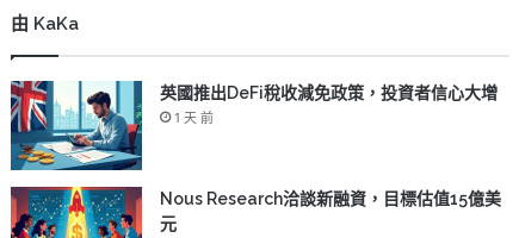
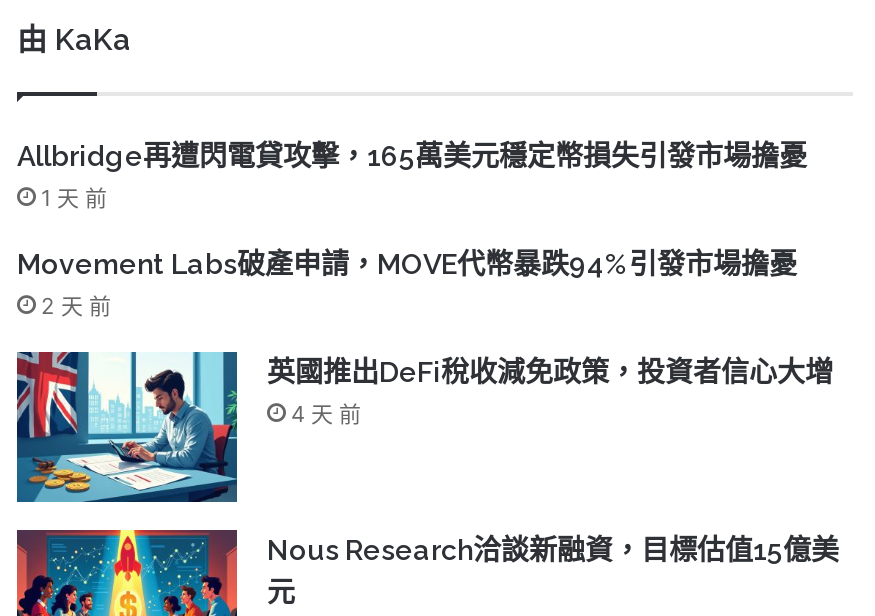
+ Allbridge再遭閃電貸攻擊，165萬美元穩定幣損失引發市場擔憂
+ 1 天 前
+ Movement Labs破產申請，MOVE代幣暴跌94%引發市場擔憂
+ 2 天 前

- 1 天 前
+ 4 天 前
